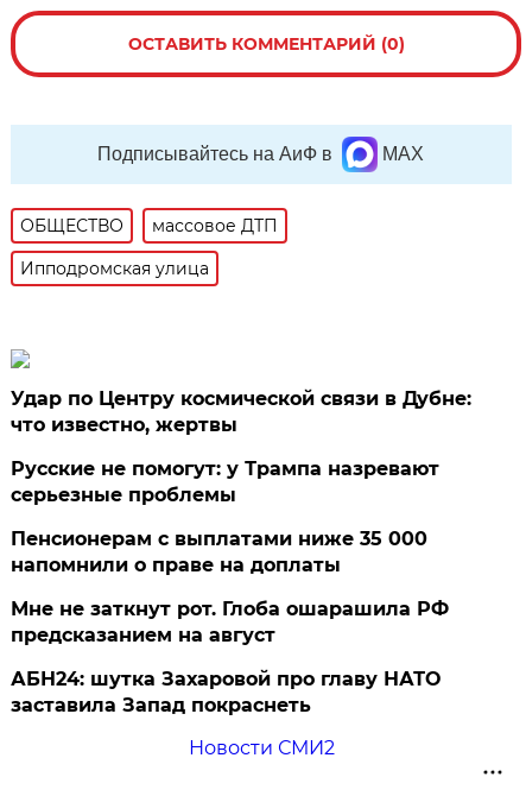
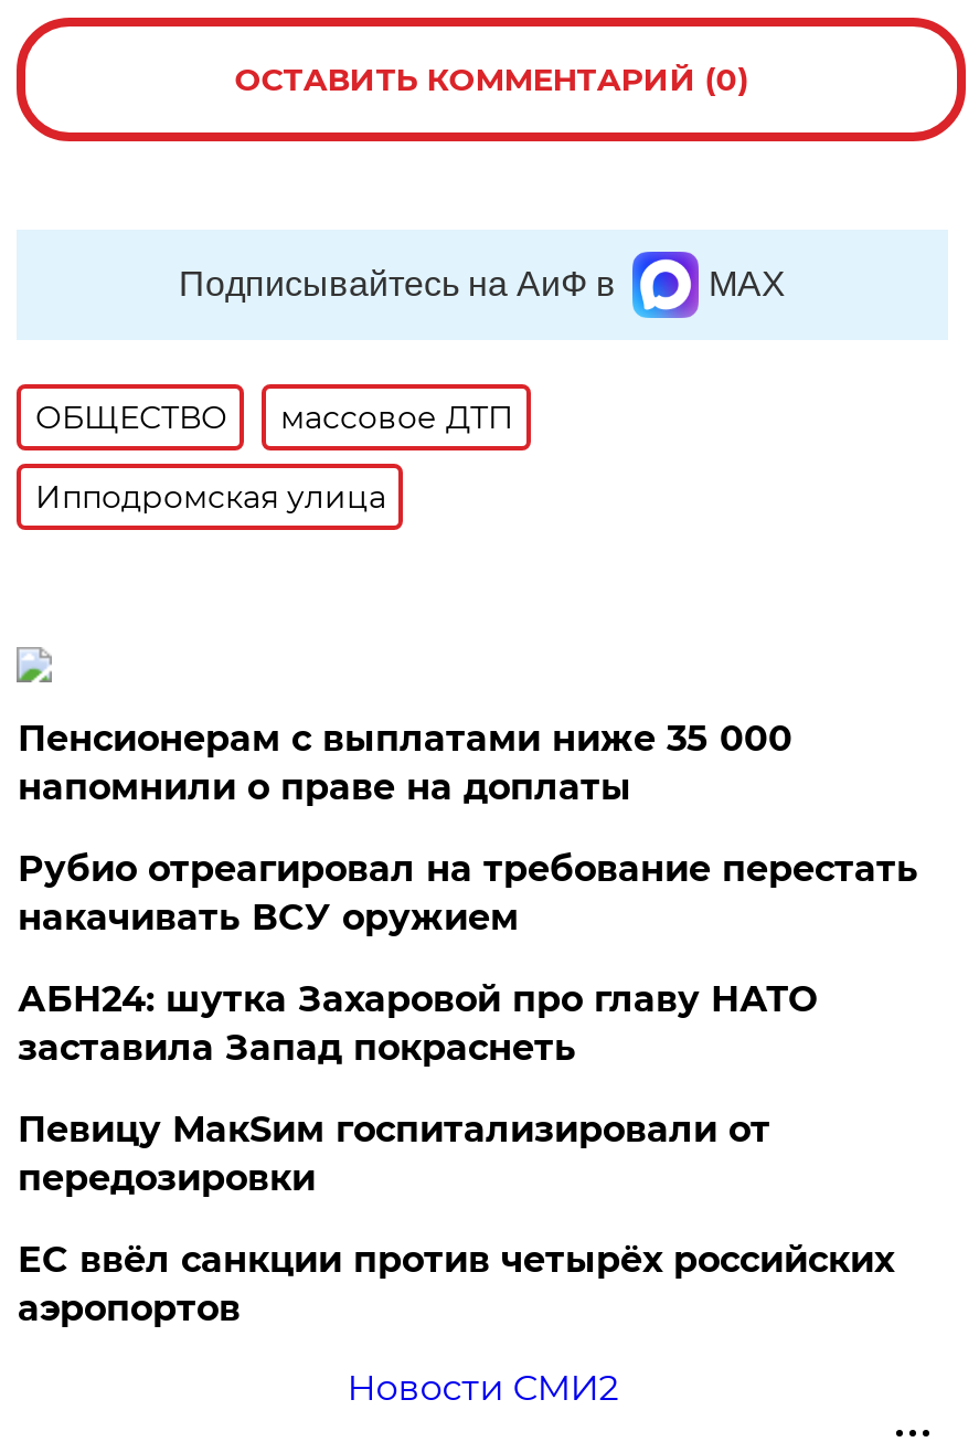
- Удар по Центру космической связи в Дубне:
- что известно, жертвы
- Русские не помогут: у Трампа назревают
- серьезные проблемы

moved up: Пенсионерам с выплатами ниже 35 000 | напомнили о праве на доплаты

- Мне не заткнут рот. Глоба ошарашила РФ
- предсказанием на август
+ Рубио отреагировал на требование перестать
+ накачивать ВСУ оружием

moved up: АБН24: шутка Захаровой про главу НАТО | заставила Запад покраснеть

+ Певицу МакSим госпитализировали от
+ передозировки
+ ЕС ввёл санкции против четырёх российских
+ аэропортов
